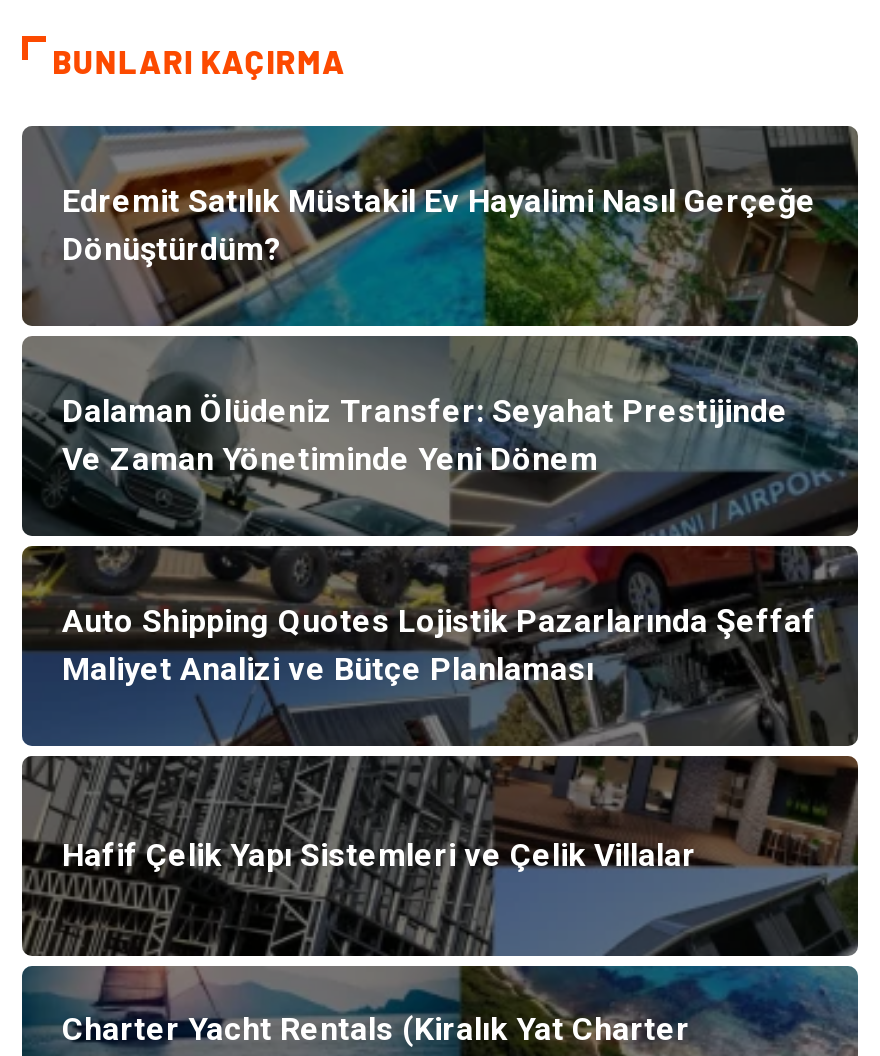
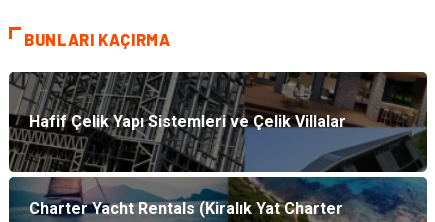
- [image]
- Edremit Satılık Müstakil Ev Hayalimi Nasıl Gerçeğe
- Dönüştürdüm?

- Dalaman Ölüdeniz Transfer: Seyahat Prestijinde
- Ve Zaman Yönetiminde Yeni Dönem

- Auto Shipping Quotes Lojistik Pazarlarında Şeffaf
- Maliyet Analizi ve Bütçe Planlaması
